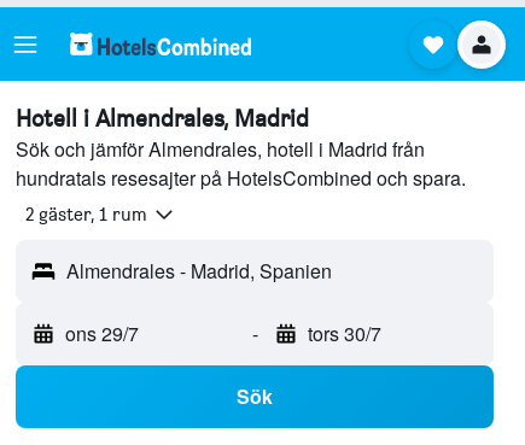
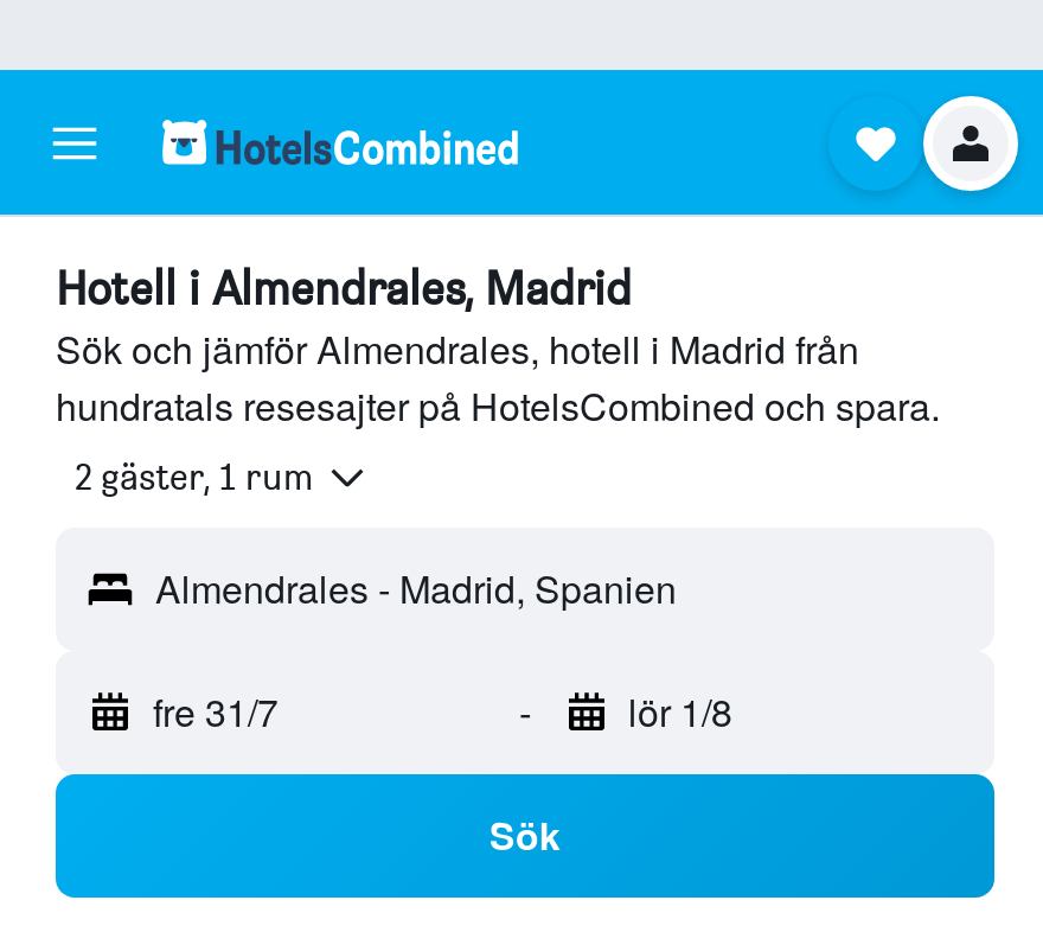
- ons 29/7
+ fre 31/7

- tors 30/7
+ lör 1/8
